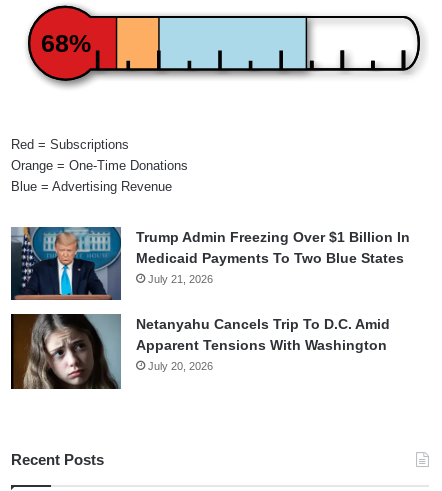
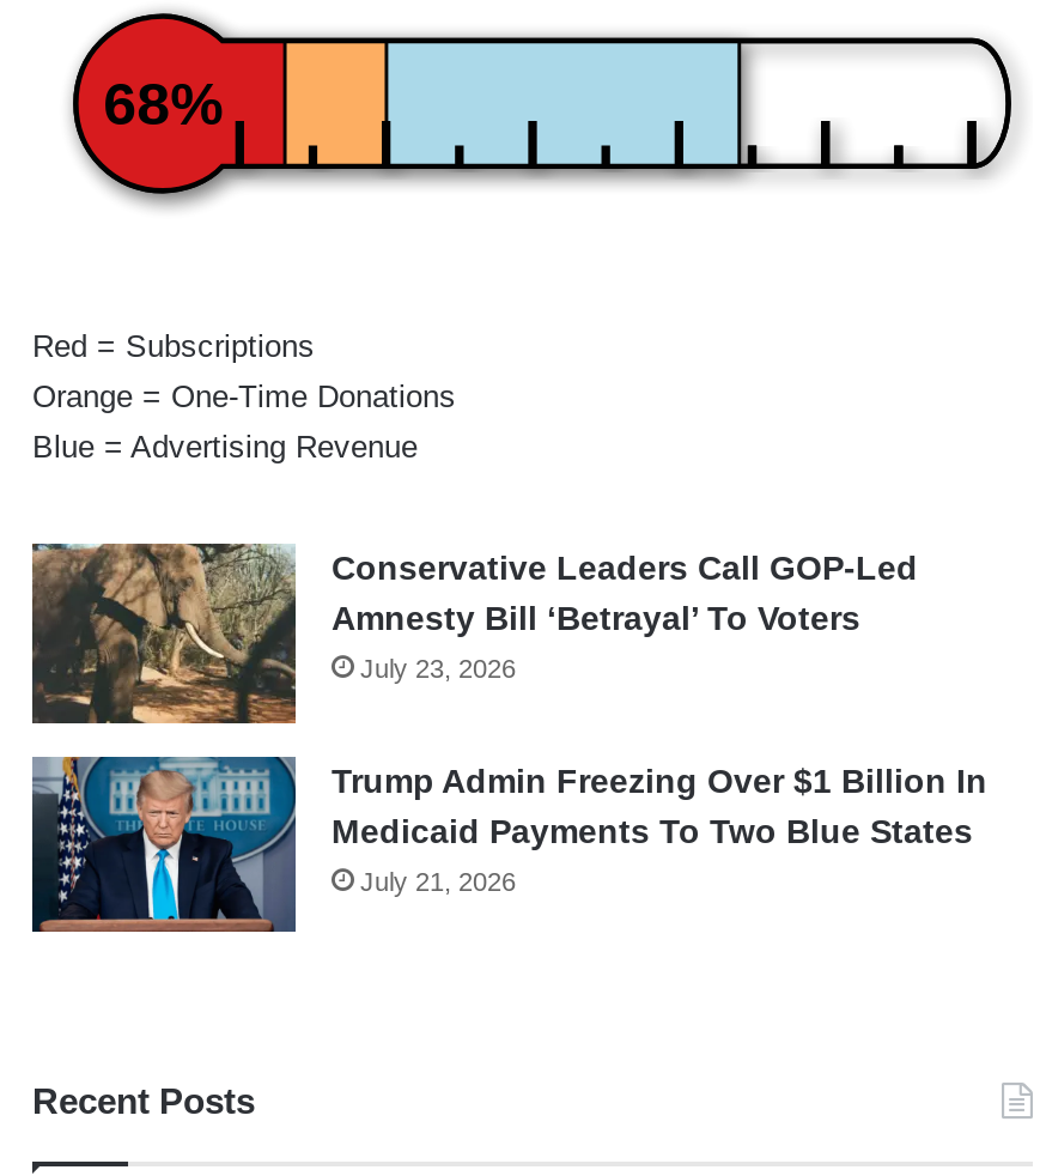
+ [image]
+ Conservative Leaders Call GOP-Led
+ Amnesty Bill ‘Betrayal’ To Voters
+ July 23, 2026

moved down: [image] | Trump Admin Freezing Over $1 Billion In | Medicaid Payments To Two Blue States | July 21, 2026

- [image]
- Netanyahu Cancels Trip To D.C. Amid
- Apparent Tensions With Washington
- July 20, 2026
